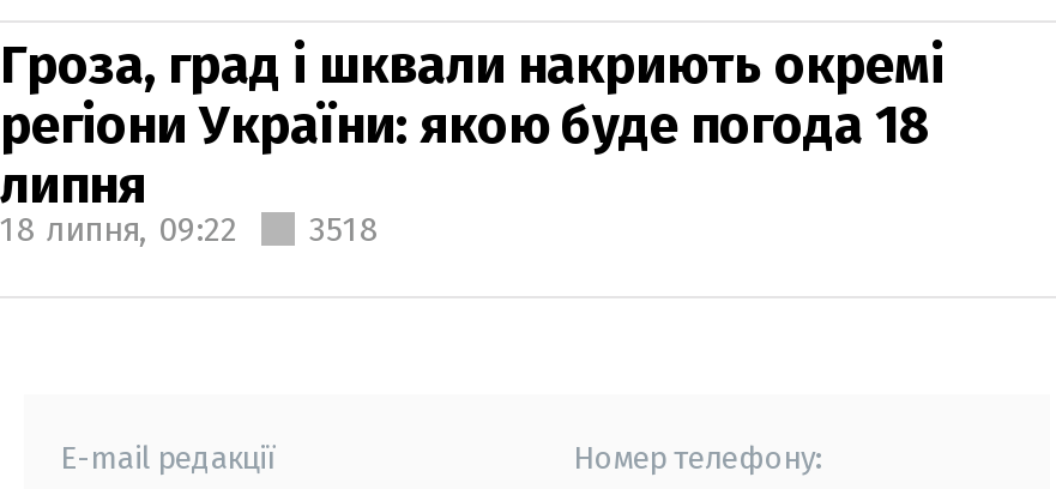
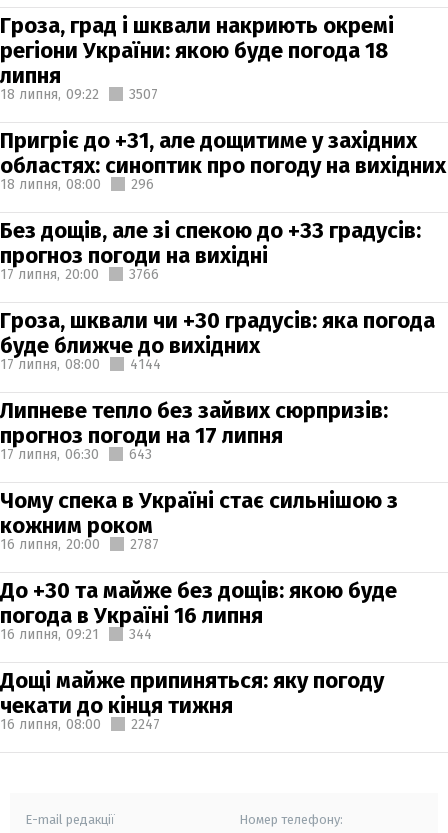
- 3518
+ 3507
+ Пригріє до +31, але дощитиме у західних
+ областях: синоптик про погоду на вихідних
+ 18 липня, 08:00
+ 296
+ Без дощів, але зі спекою до +33 градусів:
+ прогноз погоди на вихідні
+ 17 липня, 20:00
+ 3766
+ Гроза, шквали чи +30 градусів: яка погода
+ буде ближче до вихідних
+ 17 липня, 08:00
+ 4144
+ Липневе тепло без зайвих сюрпризів:
+ прогноз погоди на 17 липня
+ 17 липня, 06:30
+ 643
+ Чому спека в Україні стає сильнішою з
+ кожним роком
+ 16 липня, 20:00
+ 2787
+ До +30 та майже без дощів: якою буде
+ погода в Україні 16 липня
+ 16 липня, 09:21
+ 344
+ Дощі майже припиняться: яку погоду
+ чекати до кінця тижня
+ 16 липня, 08:00
+ 2247
